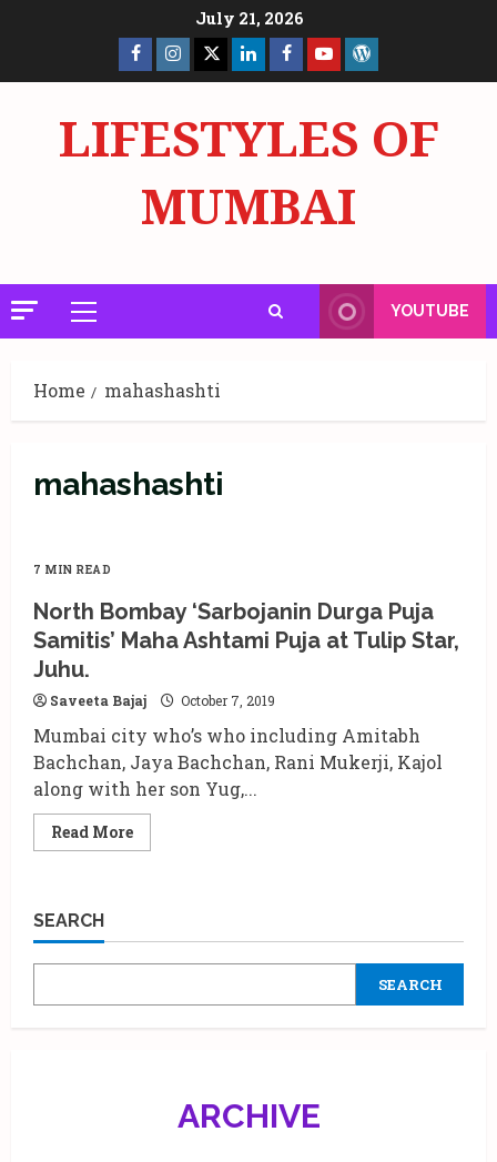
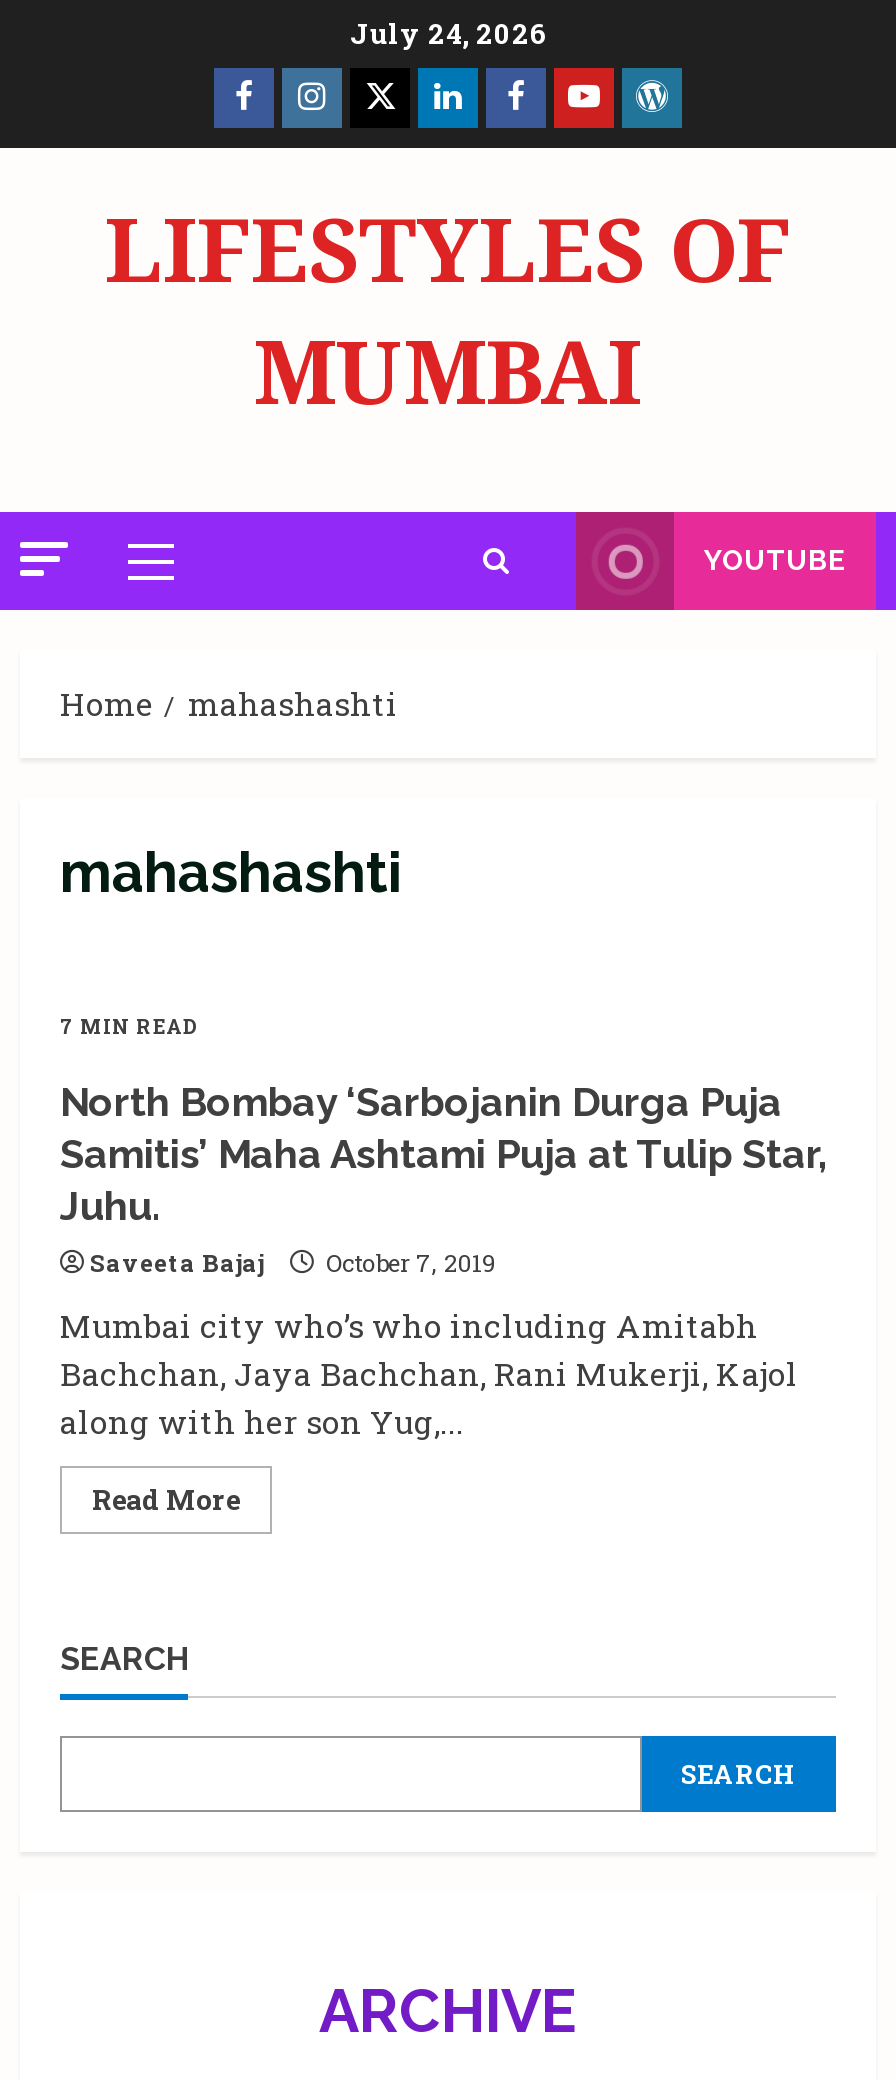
- July 21, 2026
+ July 24, 2026
